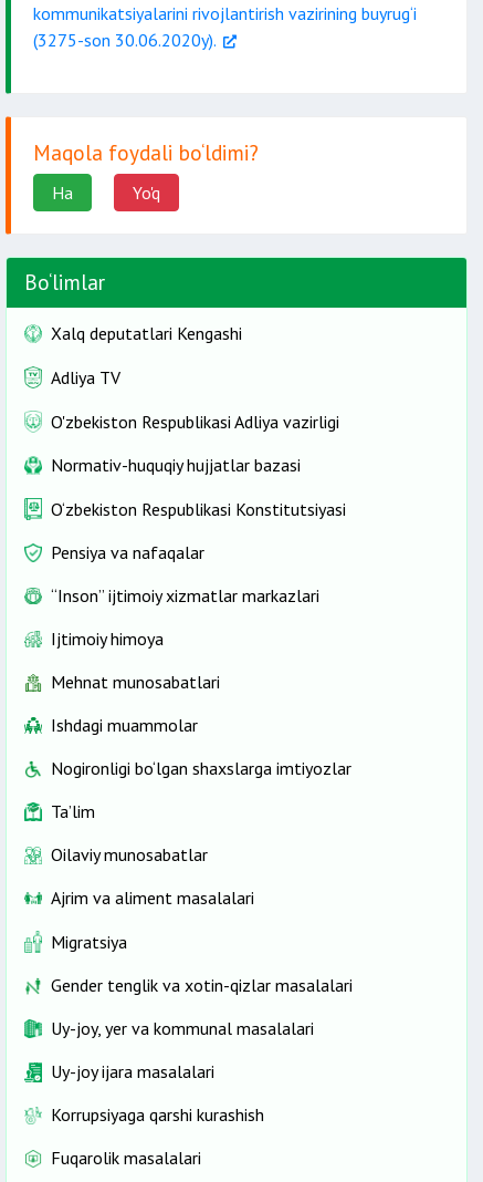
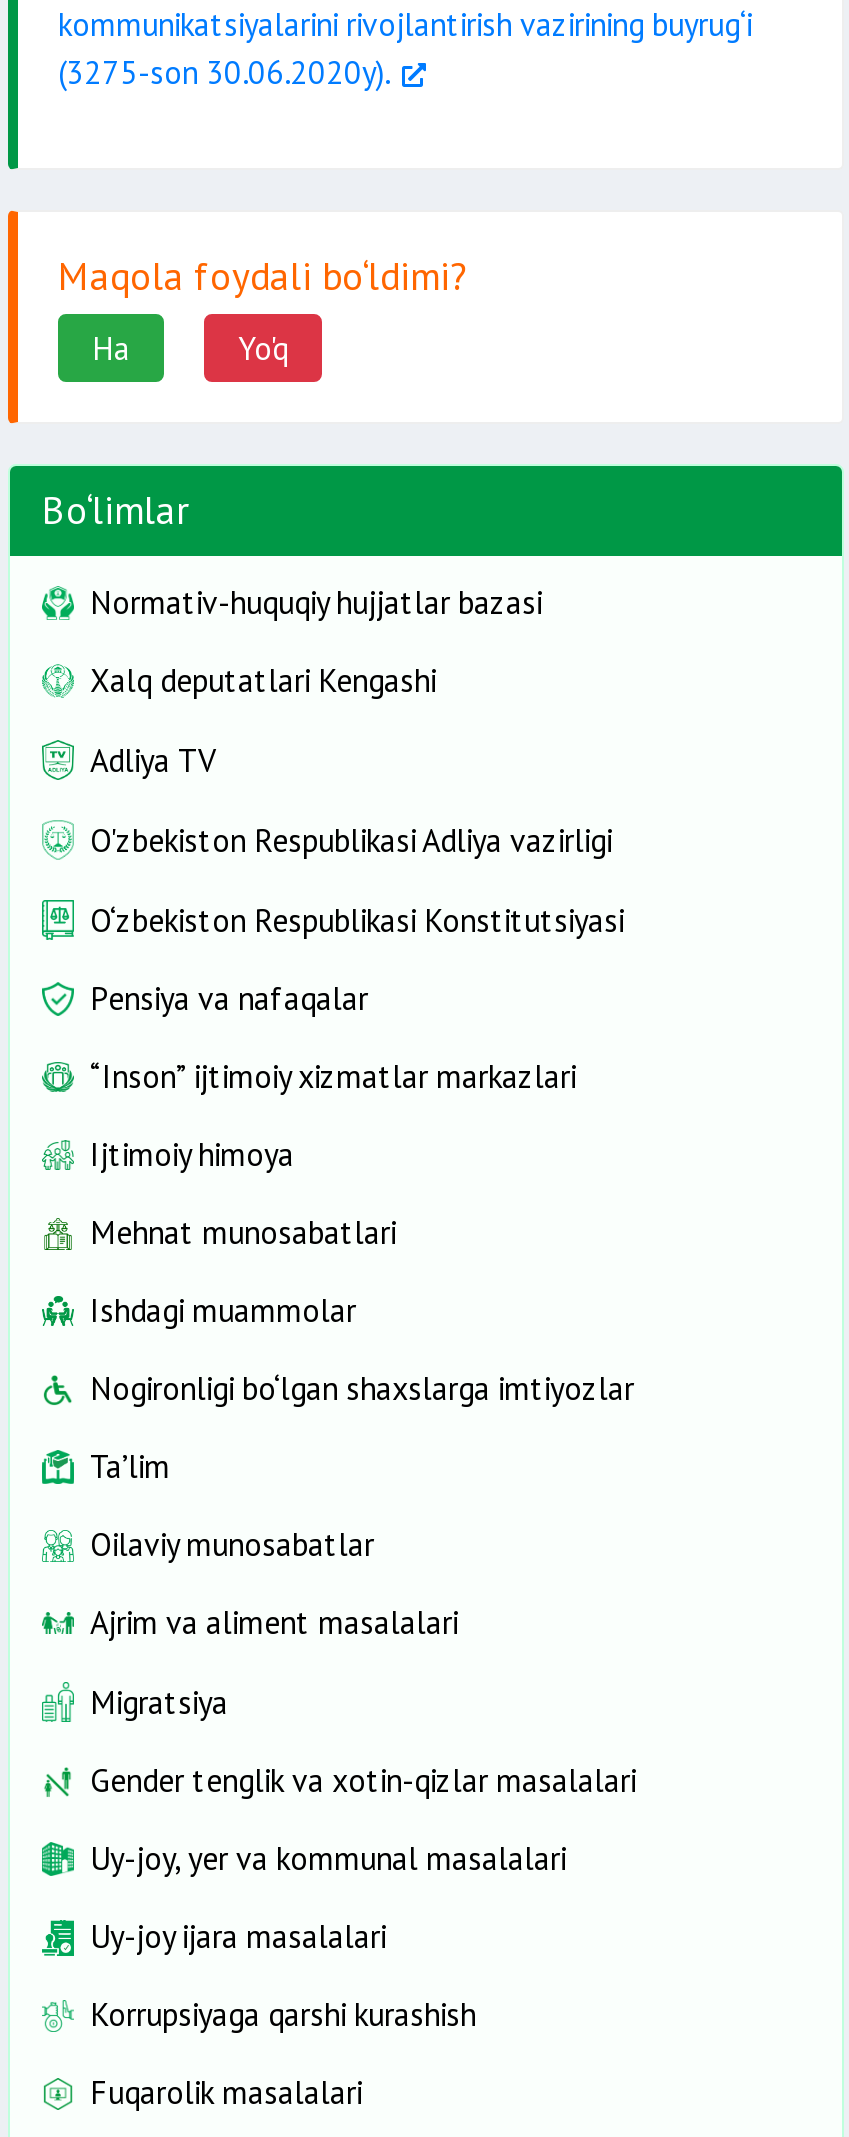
moved down: Xalq deputatlari Kengashi | Adliya TV | O'zbekiston Respublikasi Adliya vazirligi

moved up: Normativ-huquqiy hujjatlar bazasi
